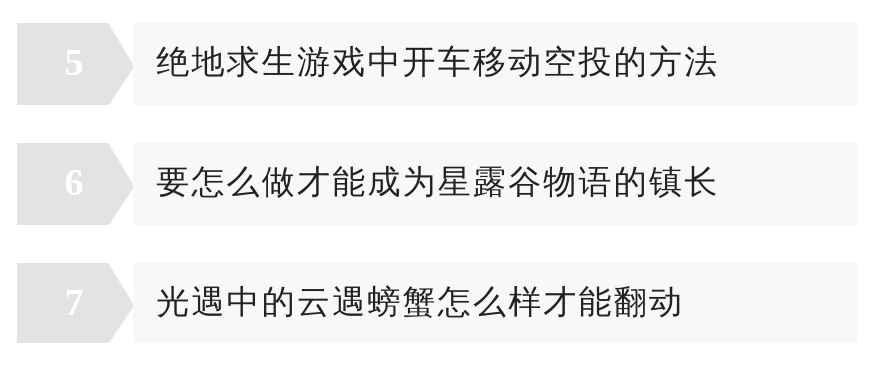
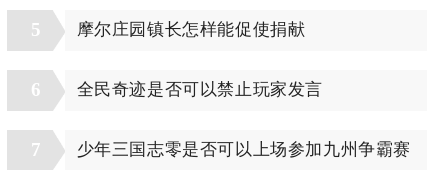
- 绝地求生游戏中开车移动空投的方法
+ 摩尔庄园镇长怎样能促使捐献

- 要怎么做才能成为星露谷物语的镇长
+ 全民奇迹是否可以禁止玩家发言

- 光遇中的云遇螃蟹怎么样才能翻动
+ 少年三国志零是否可以上场参加九州争霸赛
